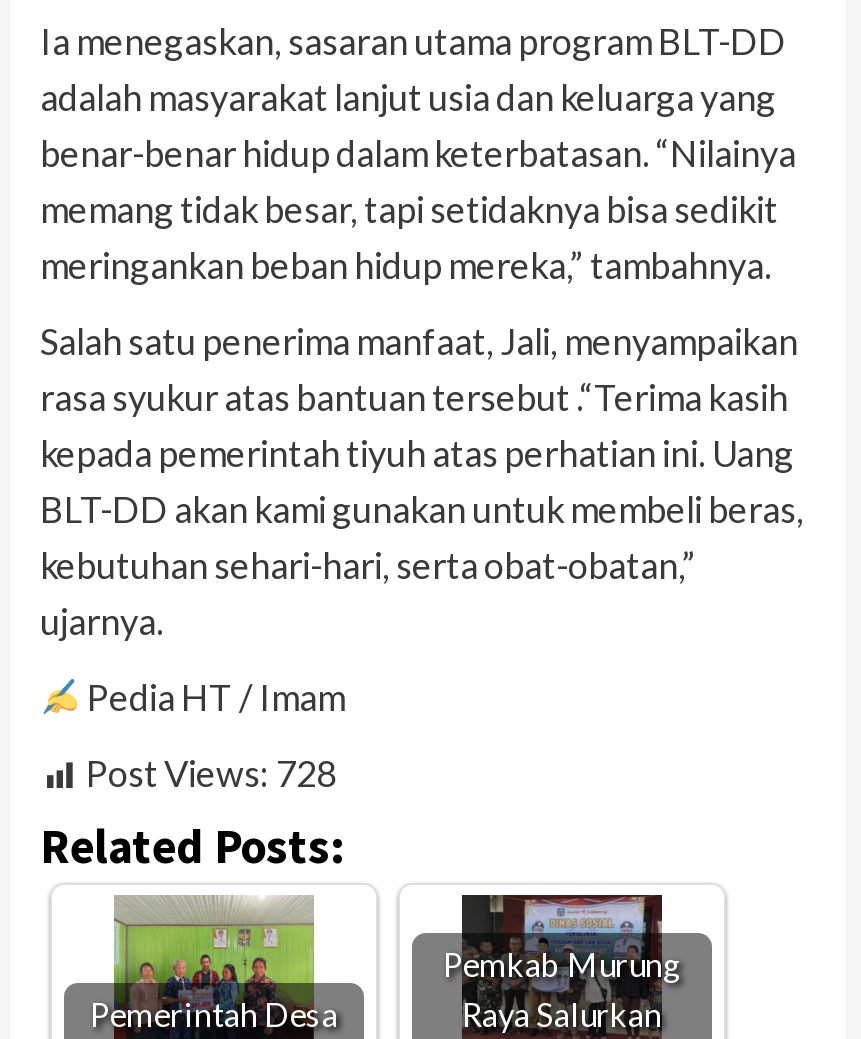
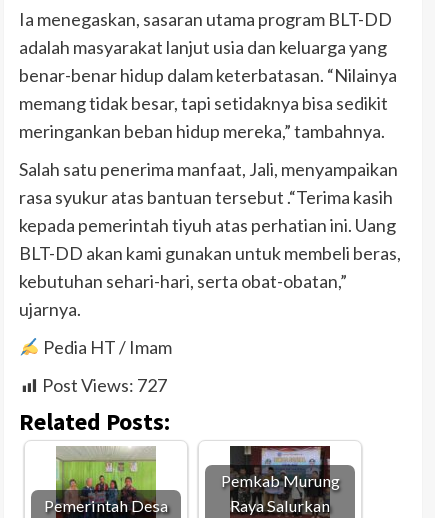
- Post Views: 728
+ Post Views: 727
